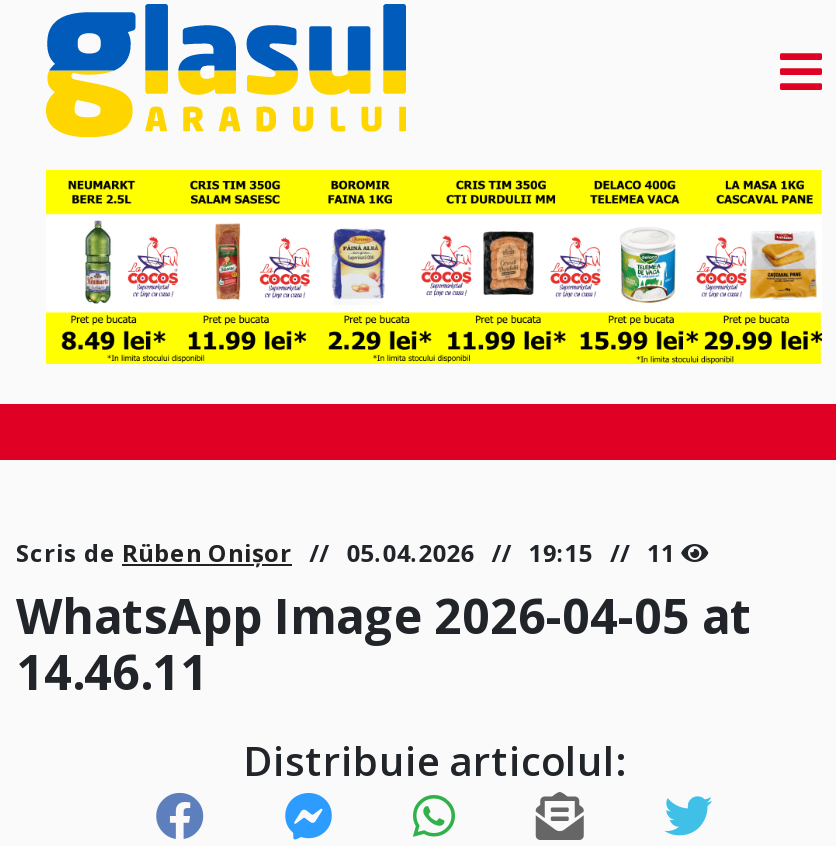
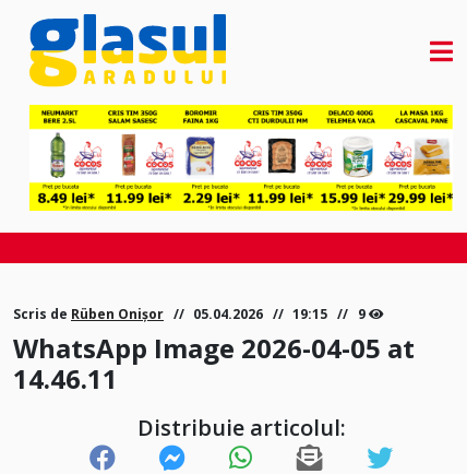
- Scris de Rüben Onișor 05.04.2026 19:15 11
+ Scris de Rüben Onișor 05.04.2026 19:15 9
